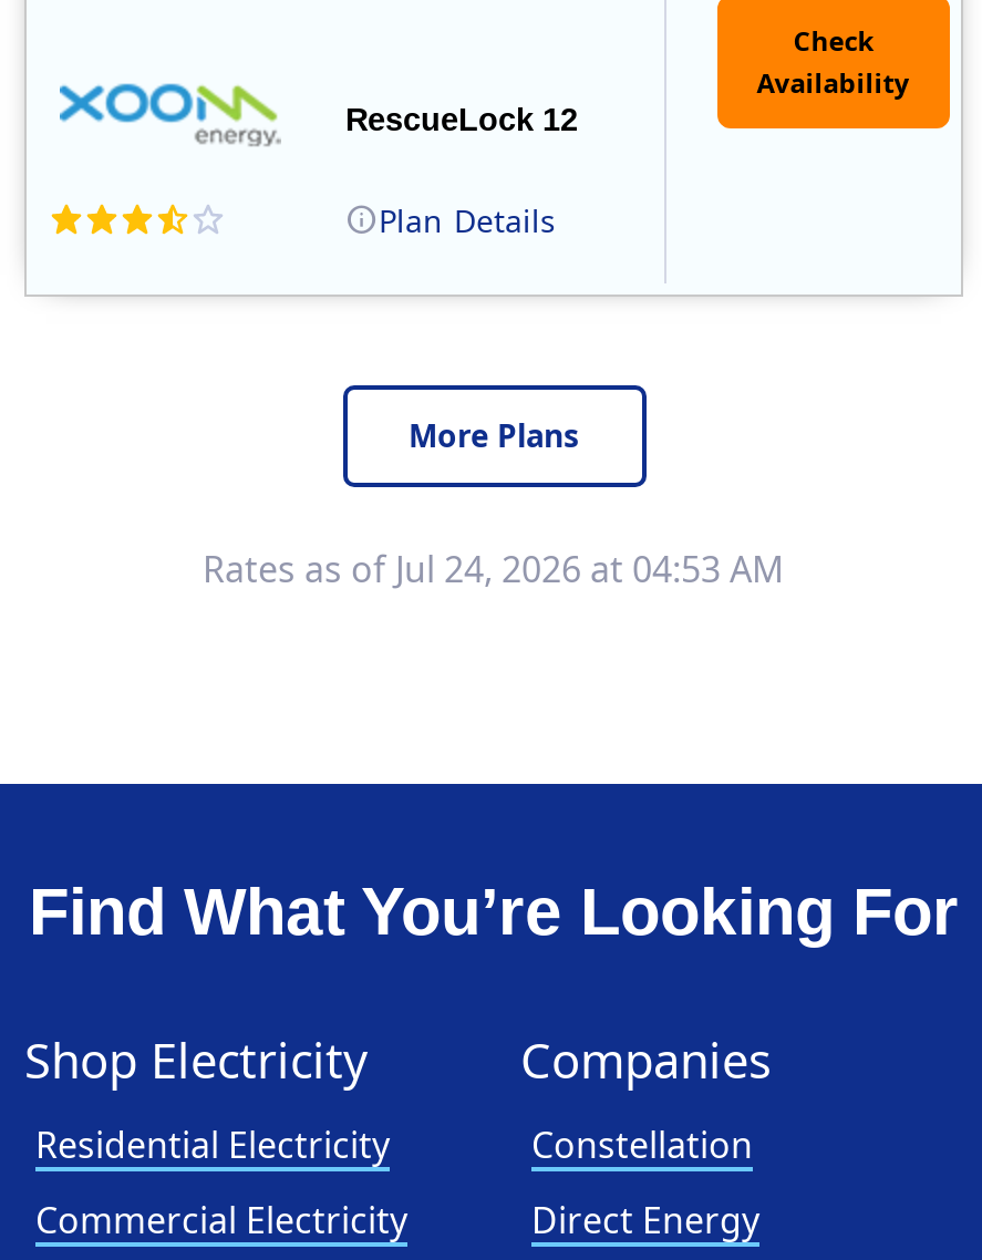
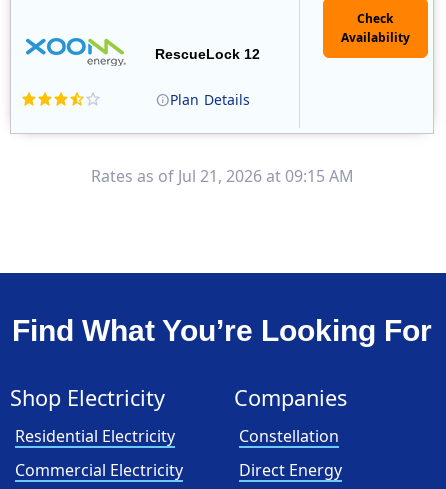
- More Plans
- Rates as of Jul 24, 2026 at 04:53 AM
+ Rates as of Jul 21, 2026 at 09:15 AM
